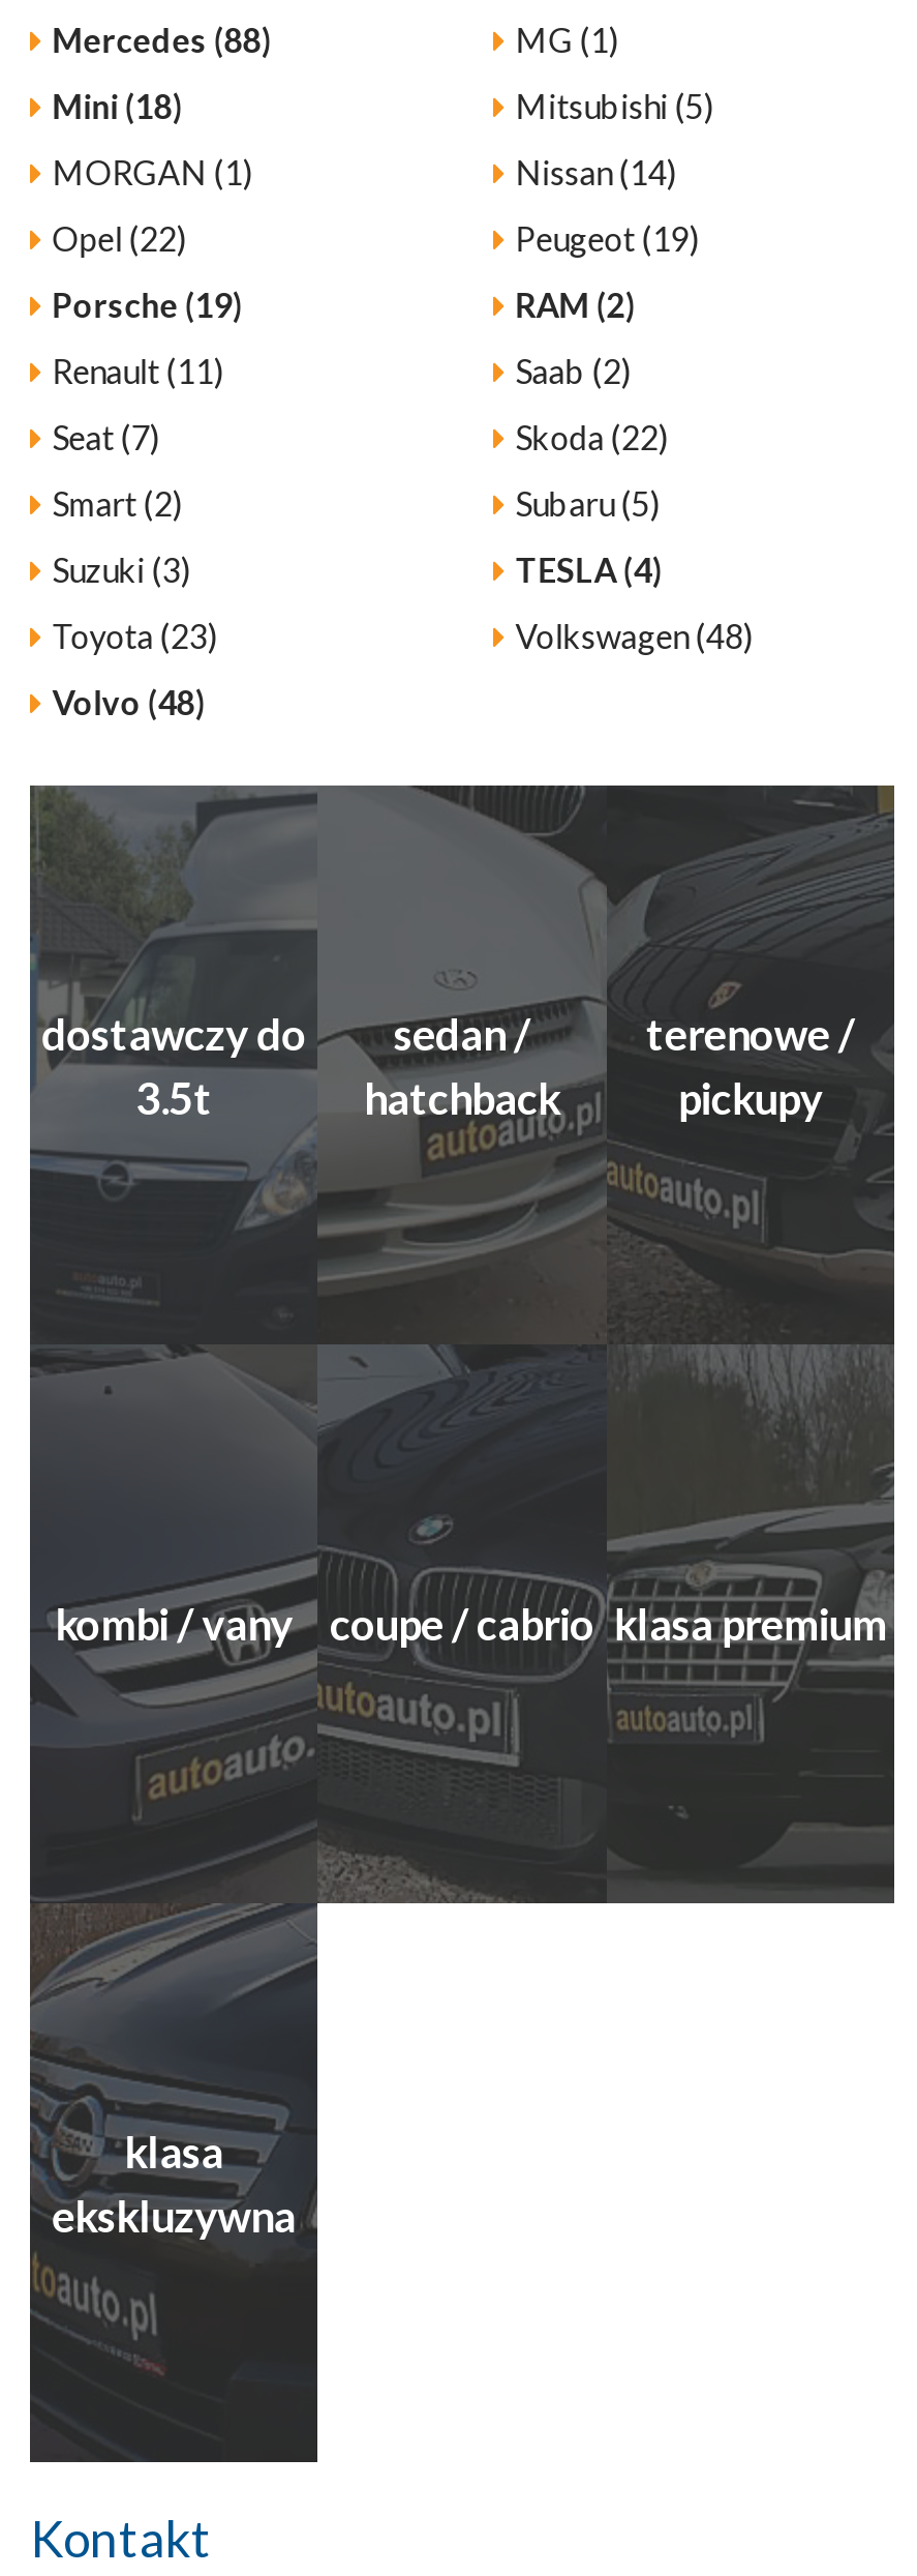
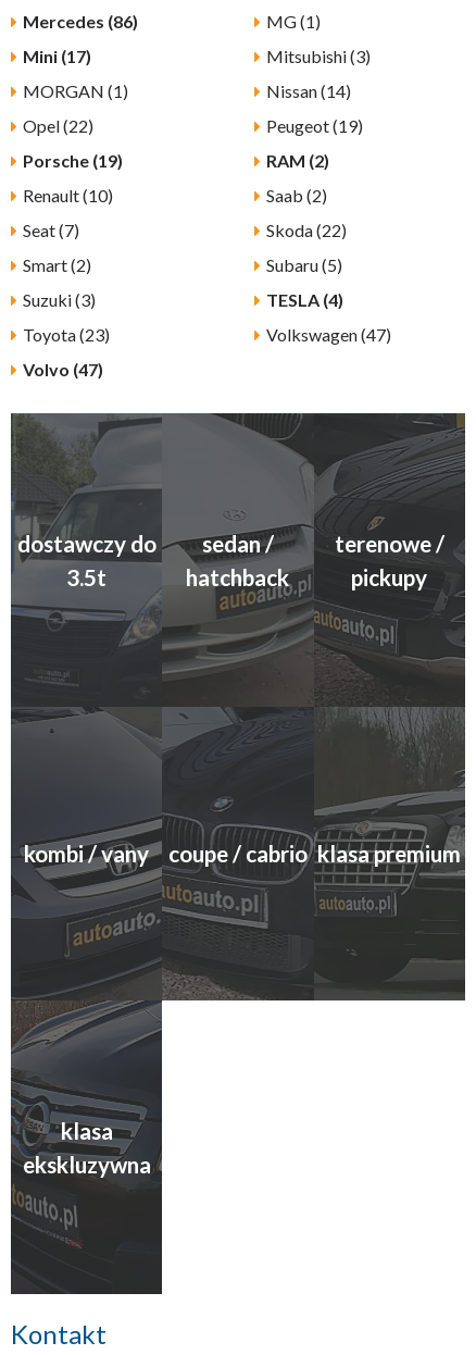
- Mercedes (88)
+ Mercedes (86)

- Mini (18)
+ Mini (17)

- Mitsubishi (5)
+ Mitsubishi (3)

- Renault (11)
+ Renault (10)

- Volkswagen (48)
+ Volkswagen (47)

- Volvo (48)
+ Volvo (47)
